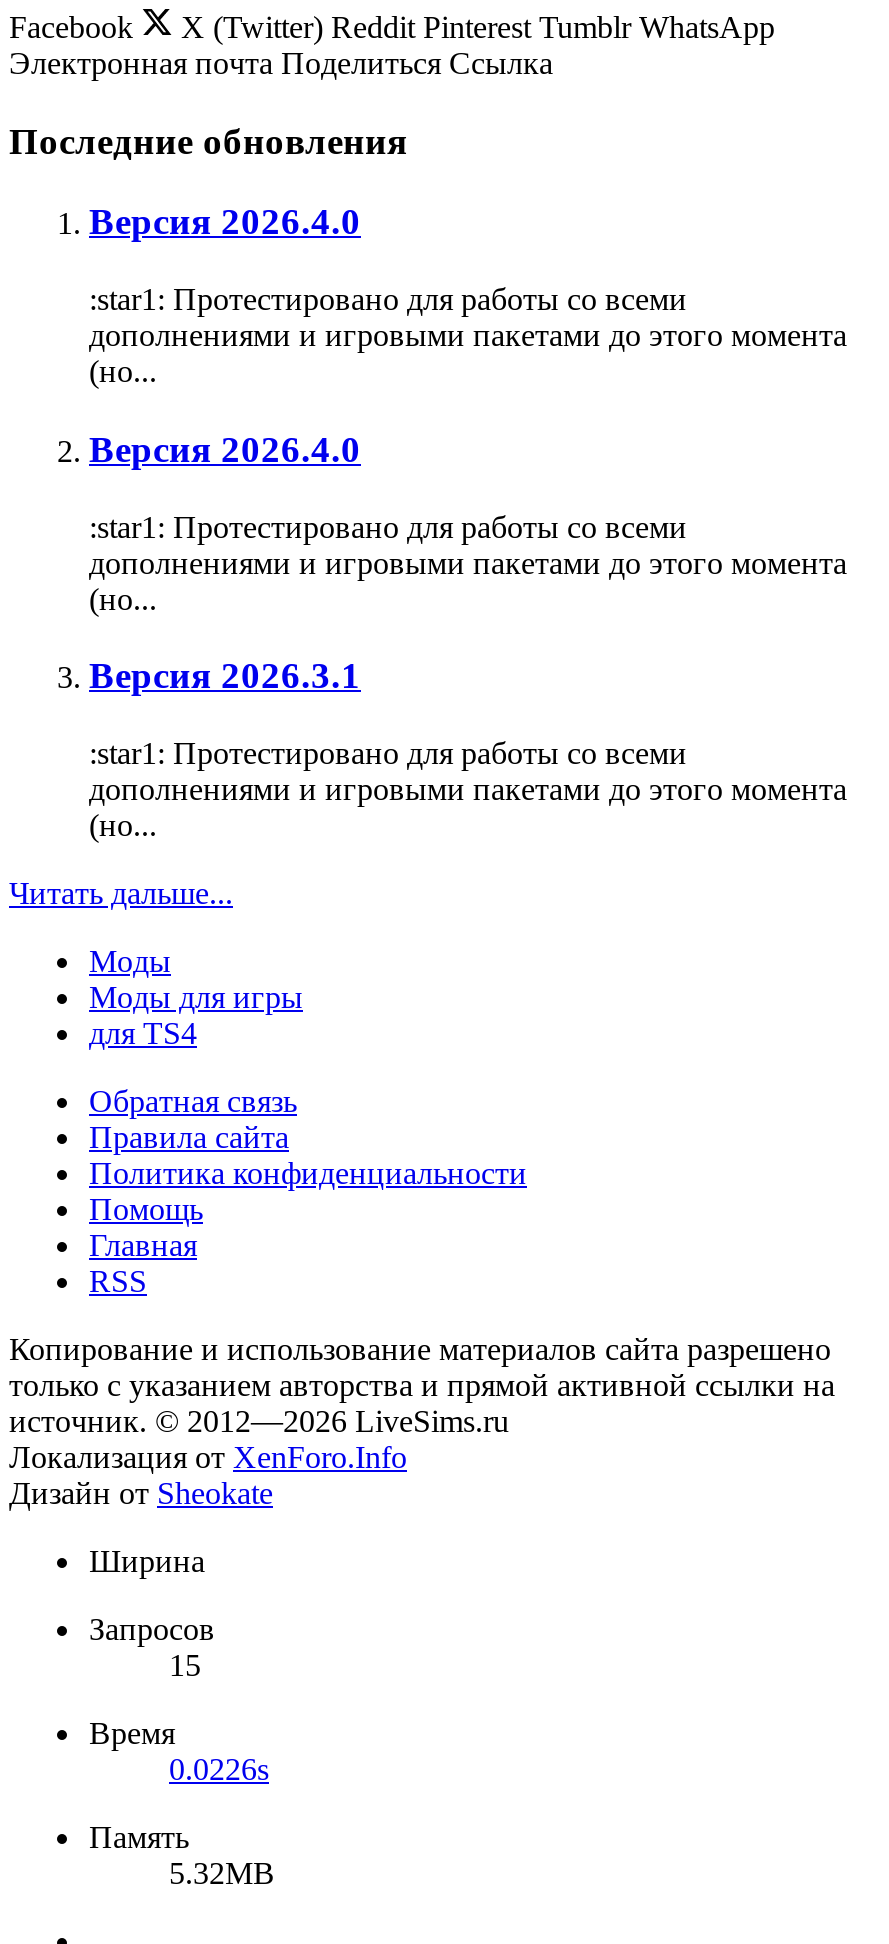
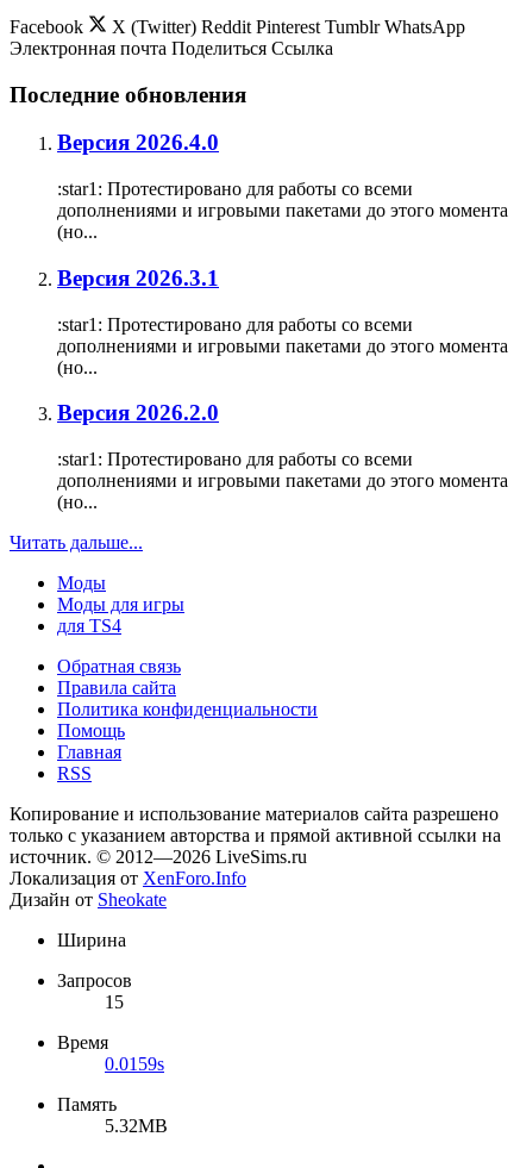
- Версия 2026.4.0
+ Версия 2026.3.1

- Версия 2026.3.1
+ Версия 2026.2.0

- 0.0226s
+ 0.0159s
